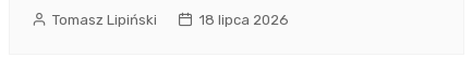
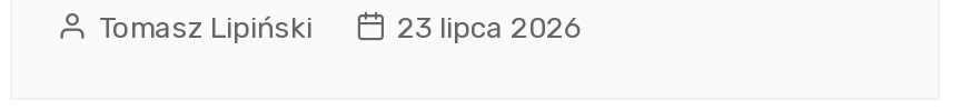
- 18 lipca 2026
+ 23 lipca 2026
